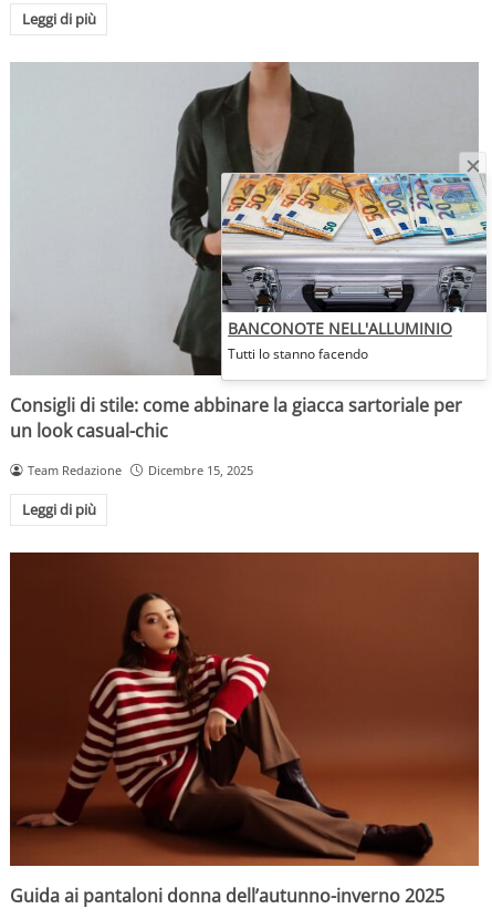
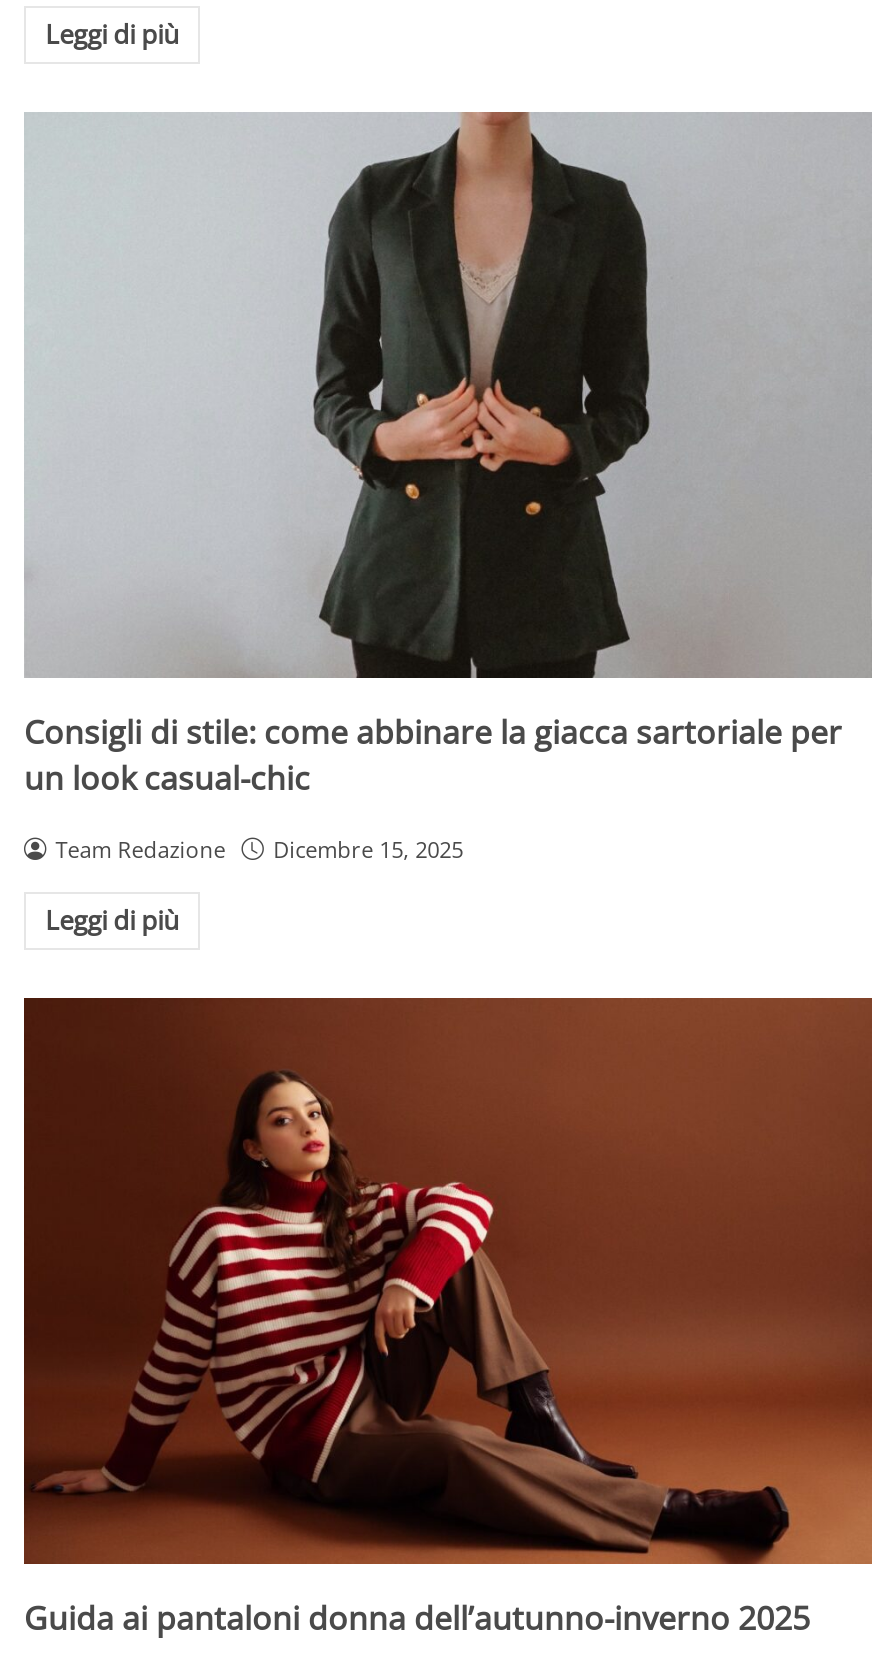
- [image]
+ [image]

- BANCONOTE NELL'ALLUMINIO
- Tutti lo stanno facendo
